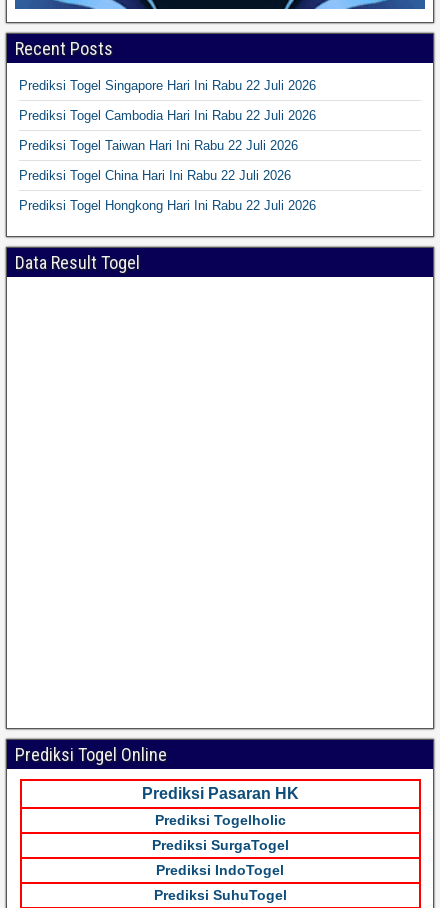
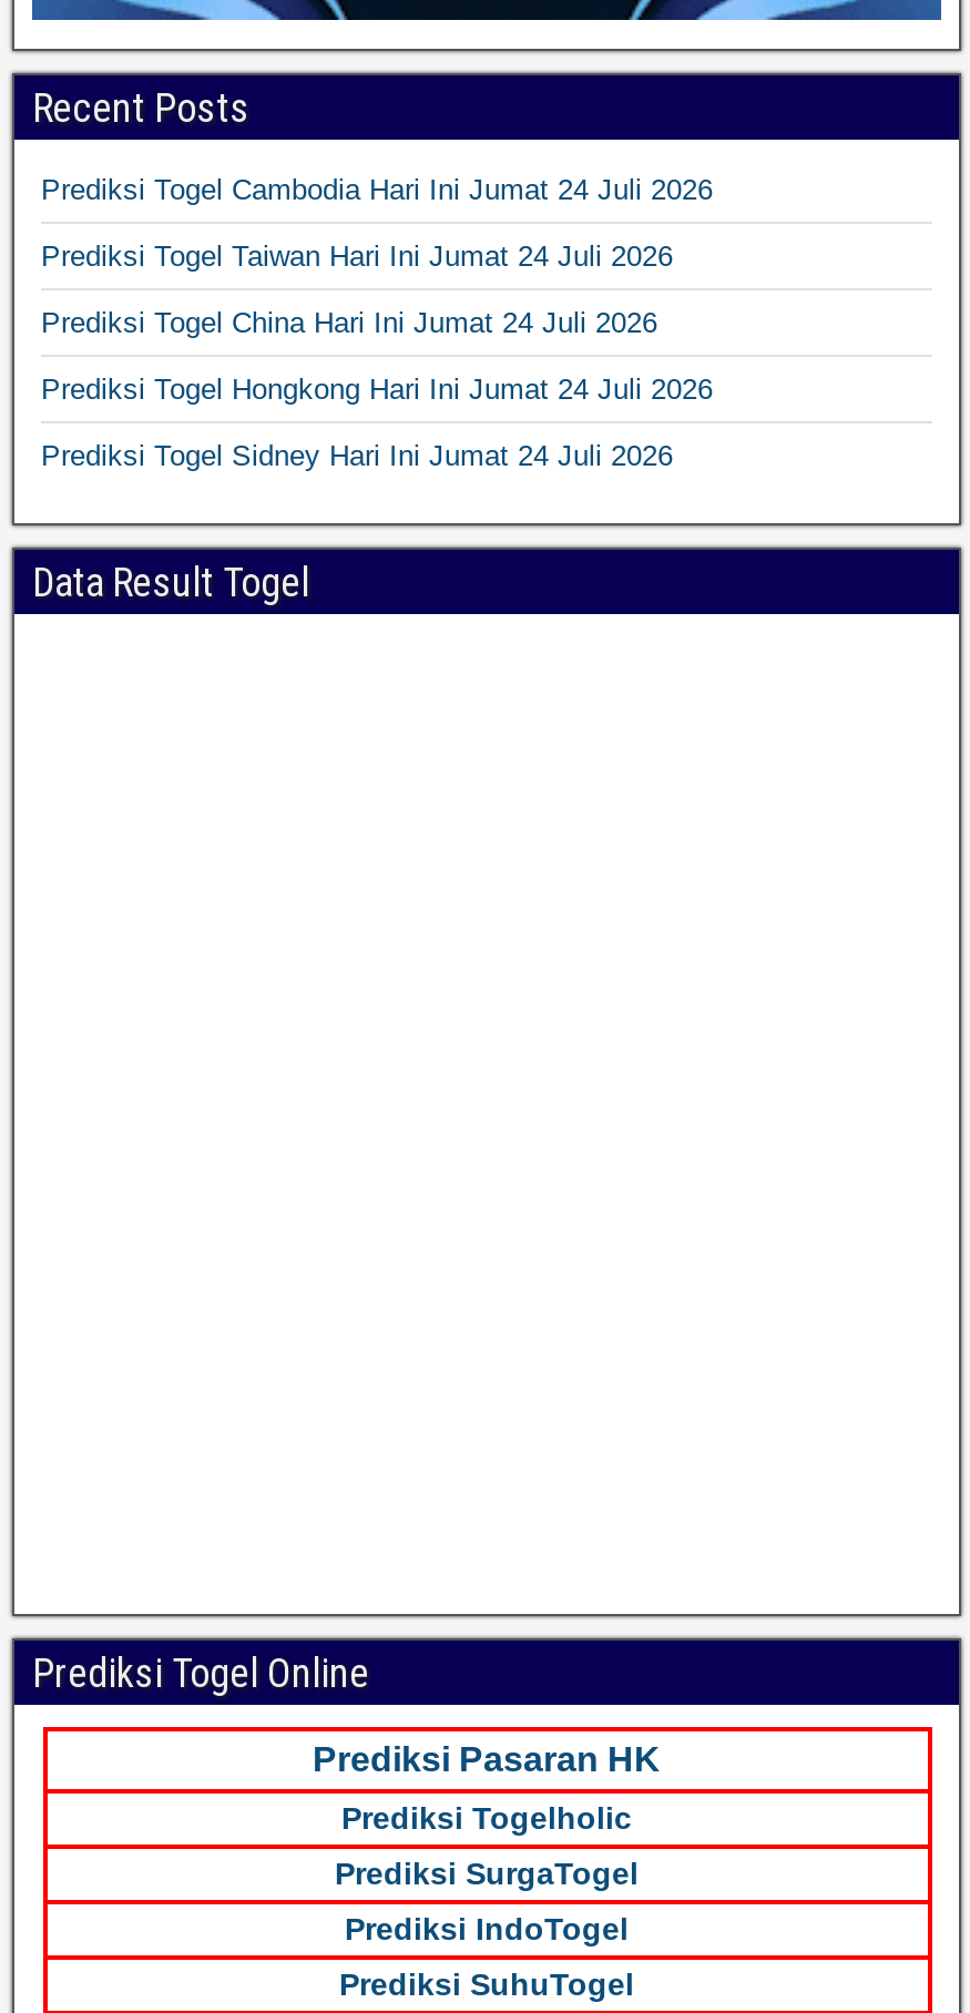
- Prediksi Togel Singapore Hari Ini Rabu 22 Juli 2026
+ Prediksi Togel Cambodia Hari Ini Jumat 24 Juli 2026

- Prediksi Togel Cambodia Hari Ini Rabu 22 Juli 2026
+ Prediksi Togel Taiwan Hari Ini Jumat 24 Juli 2026

- Prediksi Togel Taiwan Hari Ini Rabu 22 Juli 2026
+ Prediksi Togel China Hari Ini Jumat 24 Juli 2026

- Prediksi Togel China Hari Ini Rabu 22 Juli 2026
+ Prediksi Togel Hongkong Hari Ini Jumat 24 Juli 2026

- Prediksi Togel Hongkong Hari Ini Rabu 22 Juli 2026
+ Prediksi Togel Sidney Hari Ini Jumat 24 Juli 2026
